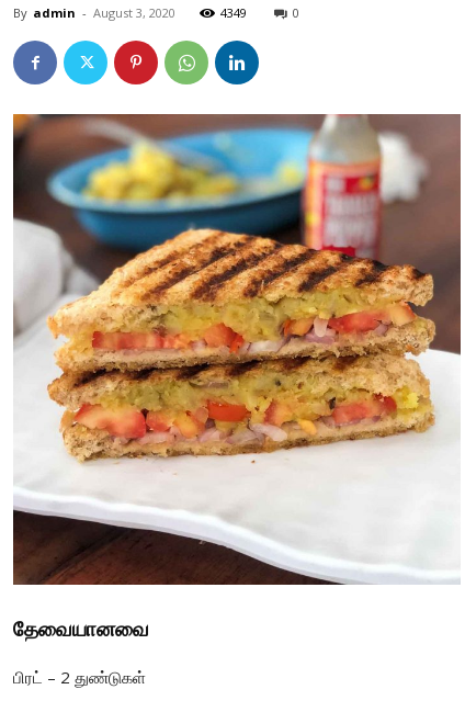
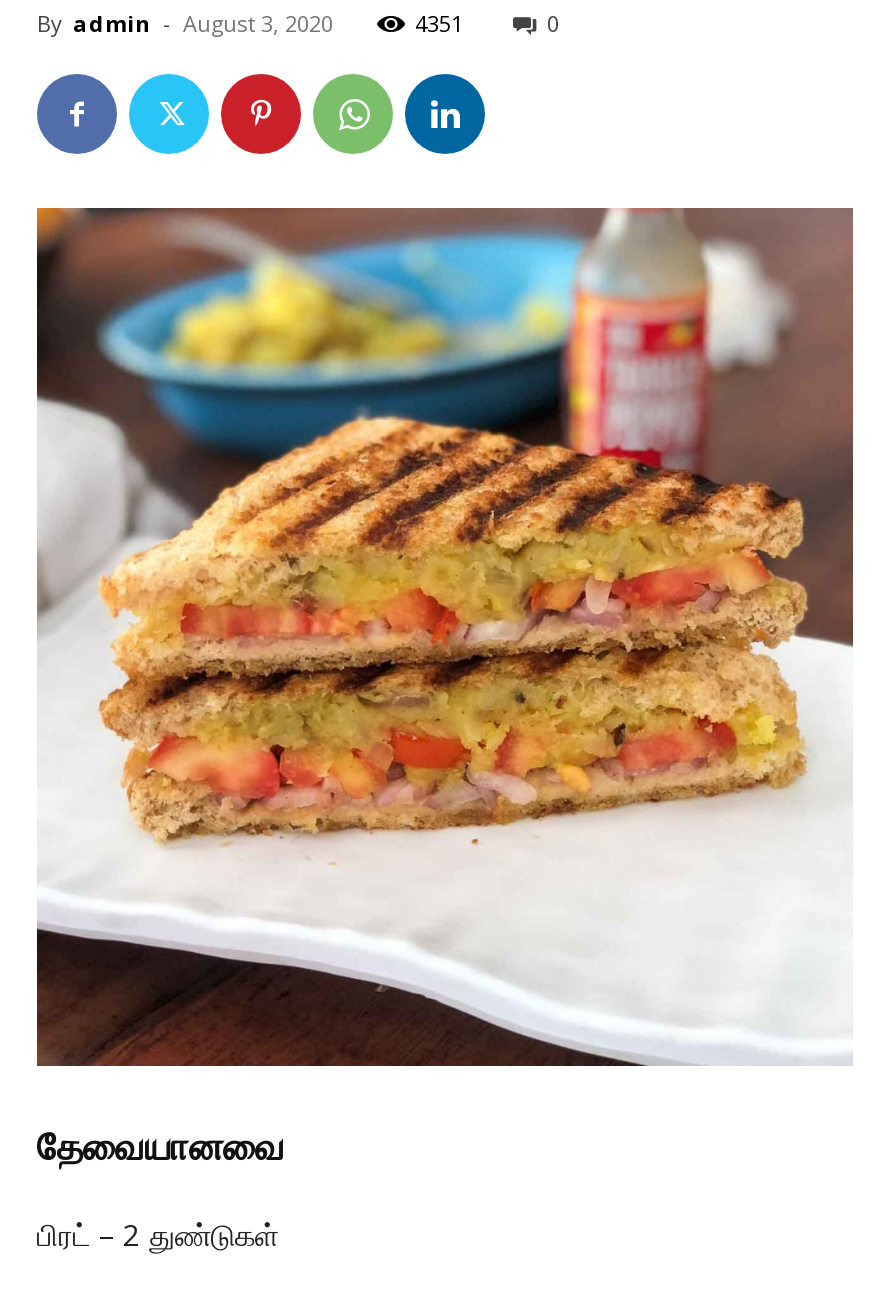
- 4349
+ 4351
